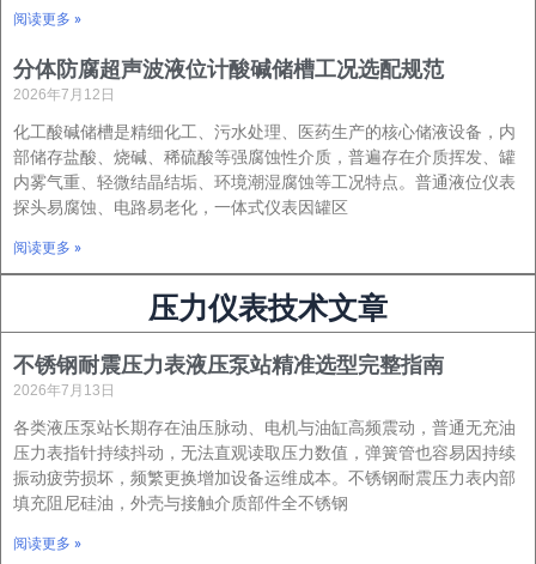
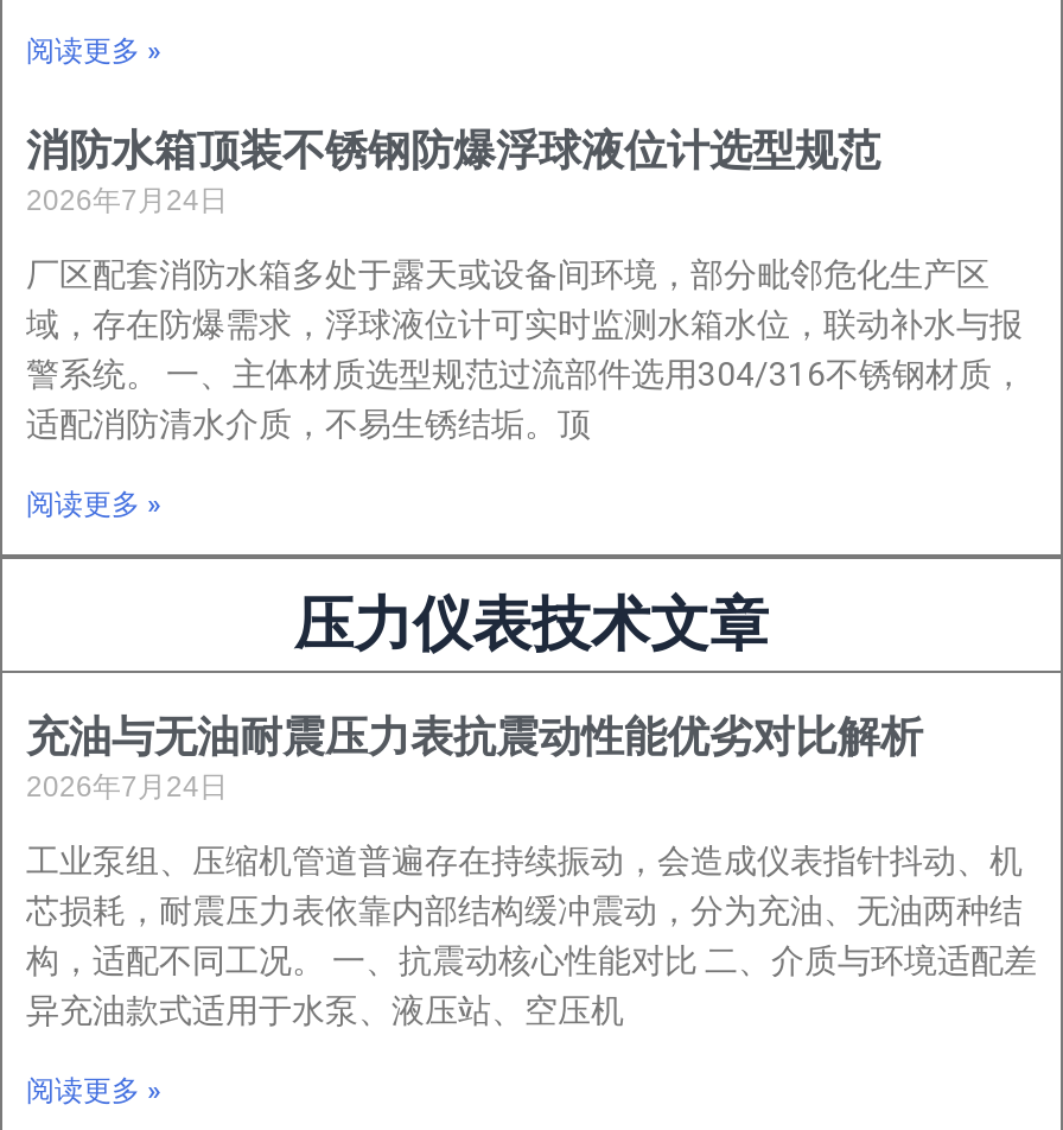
- 分体防腐超声波液位计酸碱储槽工况选配规范
- 2026年7月12日
+ 消防水箱顶装不锈钢防爆浮球液位计选型规范
+ 2026年7月24日

- 化工酸碱储槽是精细化工、污水处理、医药生产的核心储液设备，内
- 部储存盐酸、烧碱、稀硫酸等强腐蚀性介质，普遍存在介质挥发、罐
- 内雾气重、轻微结晶结垢、环境潮湿腐蚀等工况特点。普通液位仪表
- 探头易腐蚀、电路易老化，一体式仪表因罐区
+ 厂区配套消防水箱多处于露天或设备间环境，部分毗邻危化生产区
+ 域，存在防爆需求，浮球液位计可实时监测水箱水位，联动补水与报
+ 警系统。 一、主体材质选型规范过流部件选用304/316不锈钢材质，
+ 适配消防清水介质，不易生锈结垢。顶

- 不锈钢耐震压力表液压泵站精准选型完整指南
- 2026年7月13日
+ 充油与无油耐震压力表抗震动性能优劣对比解析
+ 2026年7月24日

- 各类液压泵站长期存在油压脉动、电机与油缸高频震动，普通无充油
- 压力表指针持续抖动，无法直观读取压力数值，弹簧管也容易因持续
- 振动疲劳损坏，频繁更换增加设备运维成本。不锈钢耐震压力表内部
- 填充阻尼硅油，外壳与接触介质部件全不锈钢
+ 工业泵组、压缩机管道普遍存在持续振动，会造成仪表指针抖动、机
+ 芯损耗，耐震压力表依靠内部结构缓冲震动，分为充油、无油两种结
+ 构，适配不同工况。 一、抗震动核心性能对比 二、介质与环境适配差
+ 异充油款式适用于水泵、液压站、空压机
